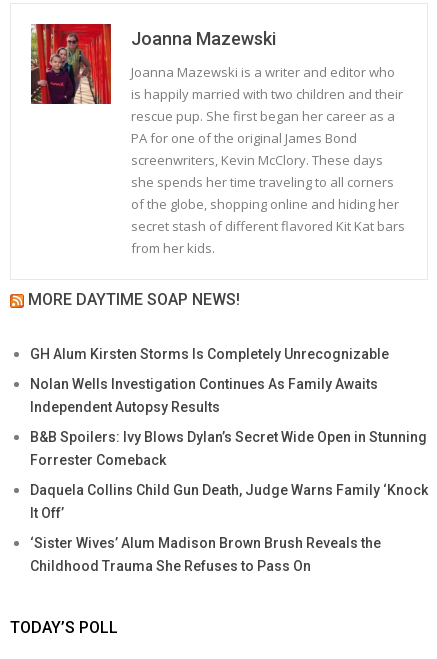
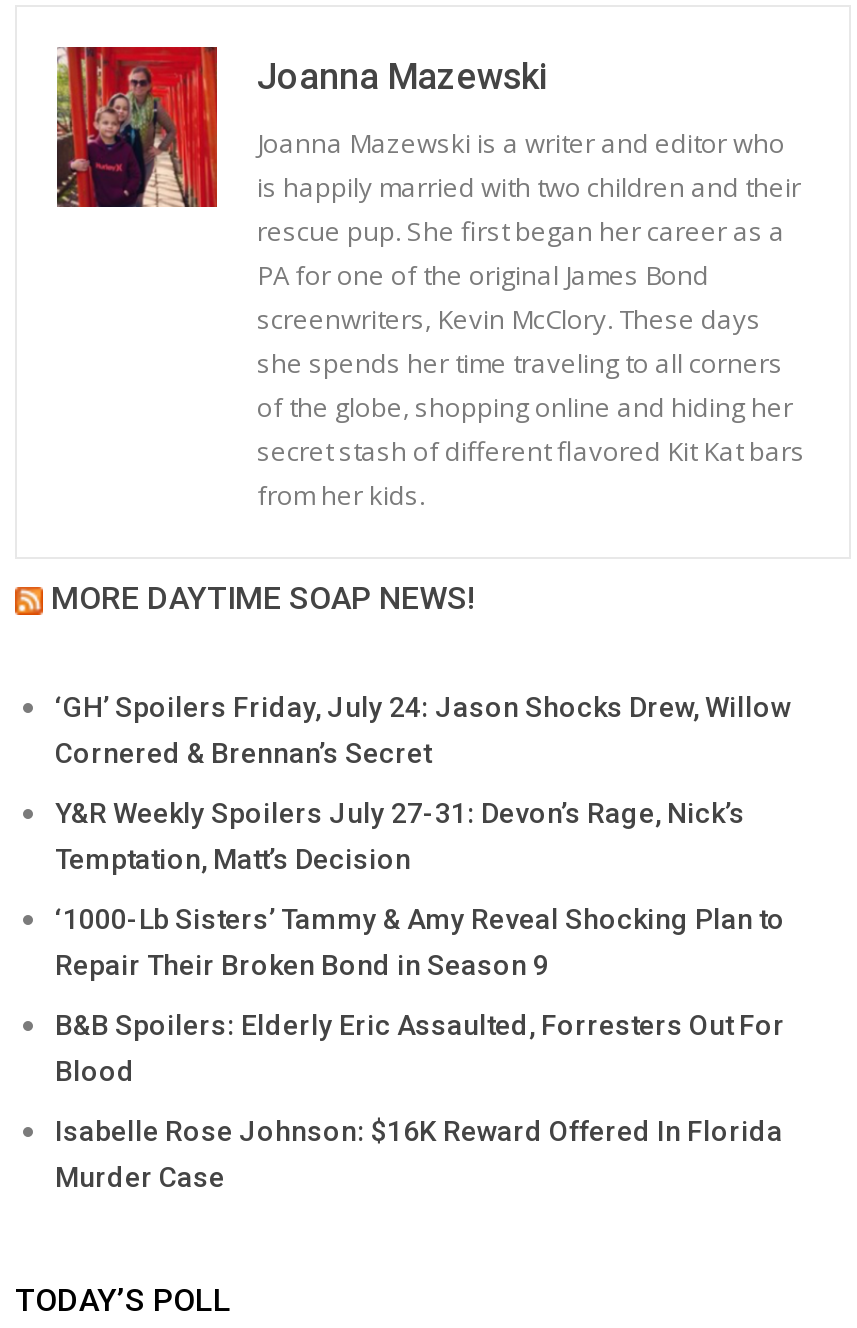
- GH Alum Kirsten Storms Is Completely Unrecognizable
+ ‘GH’ Spoilers Friday, July 24: Jason Shocks Drew, Willow
+ Cornered & Brennan’s Secret

- Nolan Wells Investigation Continues As Family Awaits
- Independent Autopsy Results
+ Y&R Weekly Spoilers July 27-31: Devon’s Rage, Nick’s
+ Temptation, Matt’s Decision

- B&B Spoilers: Ivy Blows Dylan’s Secret Wide Open in Stunning
- Forrester Comeback
+ ‘1000-Lb Sisters’ Tammy & Amy Reveal Shocking Plan to
+ Repair Their Broken Bond in Season 9

- Daquela Collins Child Gun Death, Judge Warns Family ‘Knock
- It Off’
+ B&B Spoilers: Elderly Eric Assaulted, Forresters Out For
+ Blood

- ‘Sister Wives’ Alum Madison Brown Brush Reveals the
- Childhood Trauma She Refuses to Pass On
+ Isabelle Rose Johnson: $16K Reward Offered In Florida
+ Murder Case
